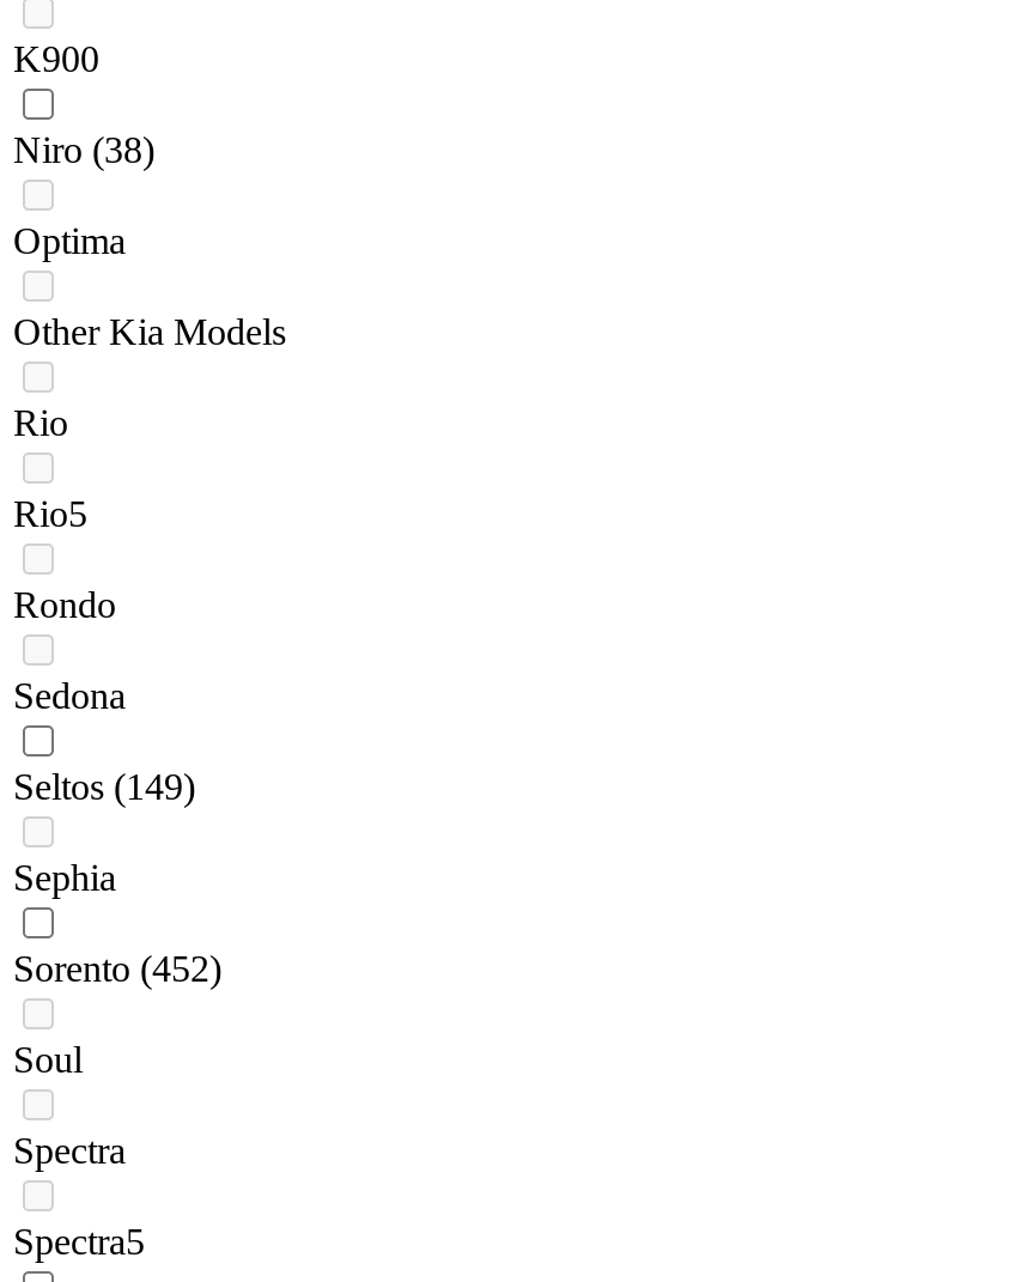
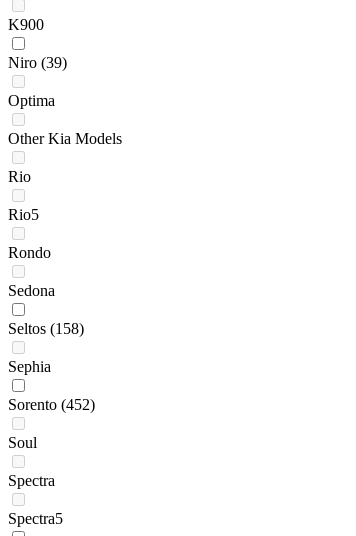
- Niro (38)
+ Niro (39)

- Seltos (149)
+ Seltos (158)
